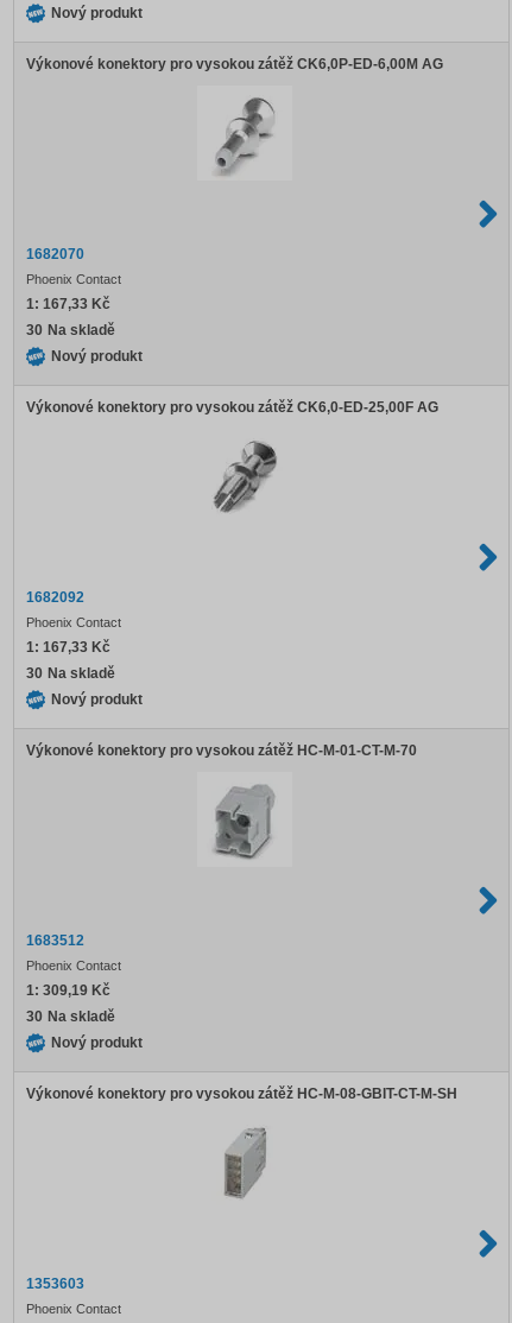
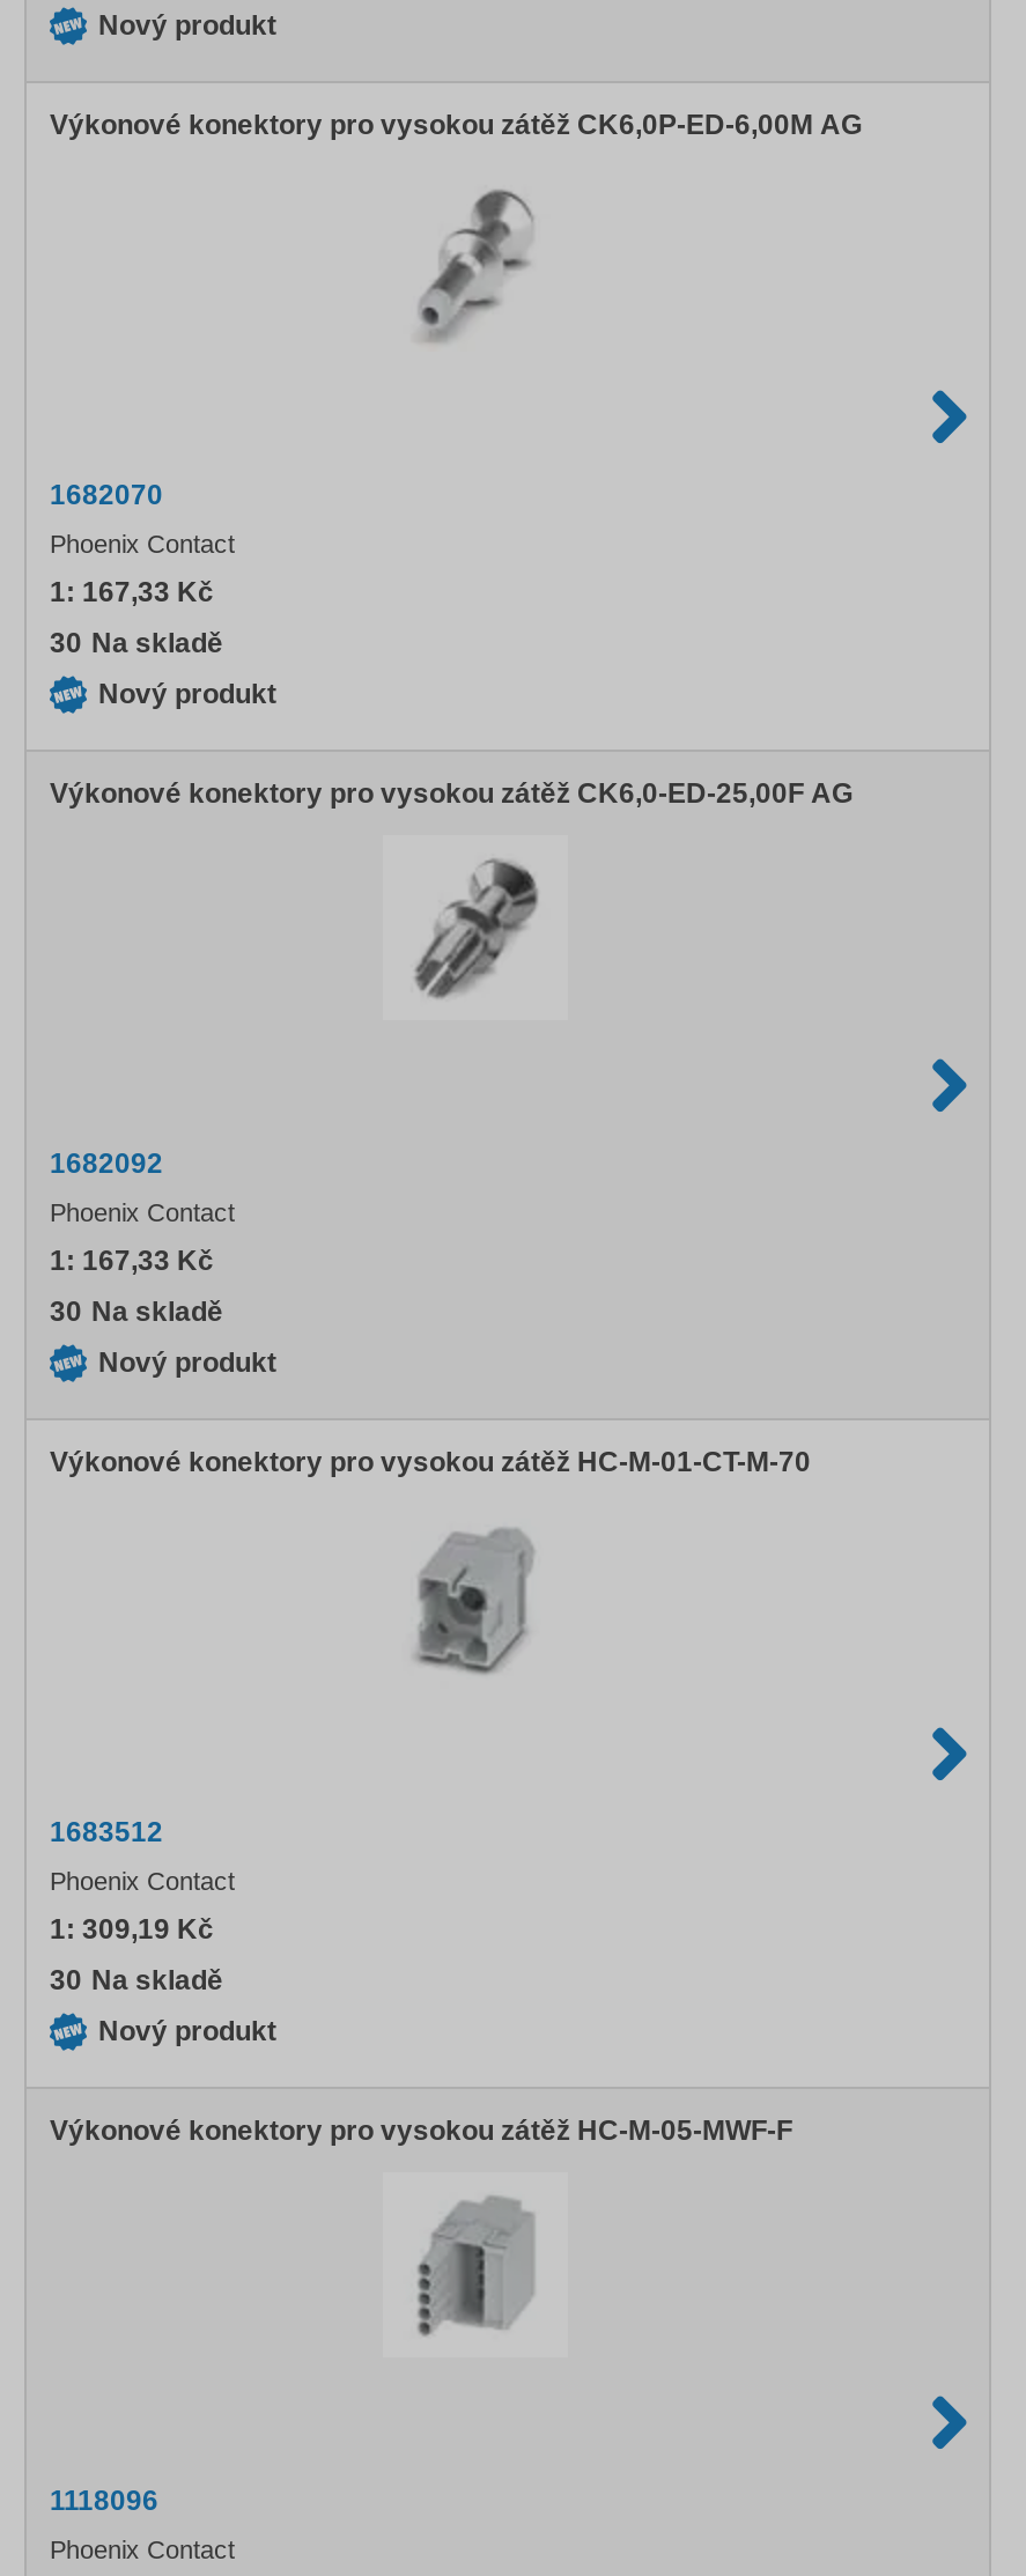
- Výkonové konektory pro vysokou zátěž HC-M-08-GBIT-CT-M-SH
+ Výkonové konektory pro vysokou zátěž HC-M-05-MWF-F

- [image]
+ [image]

- 1353603
+ 1118096
